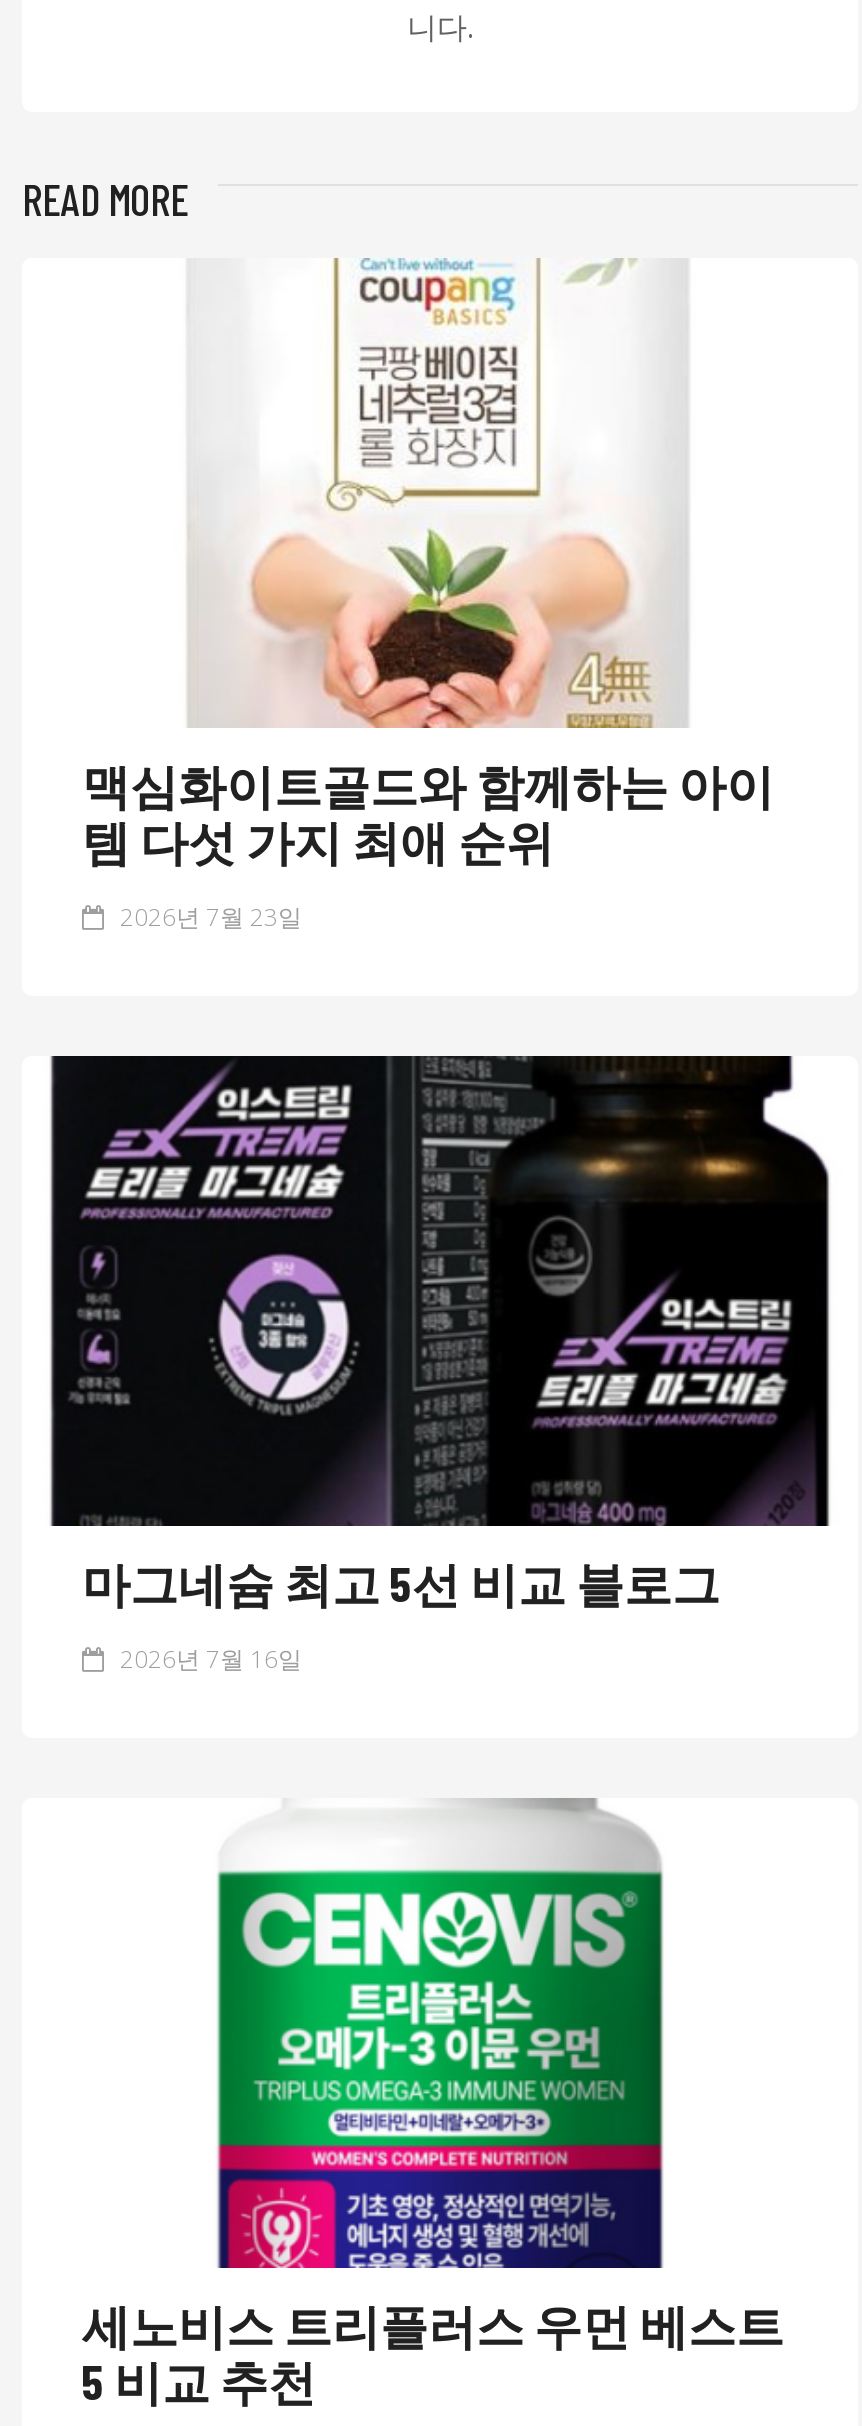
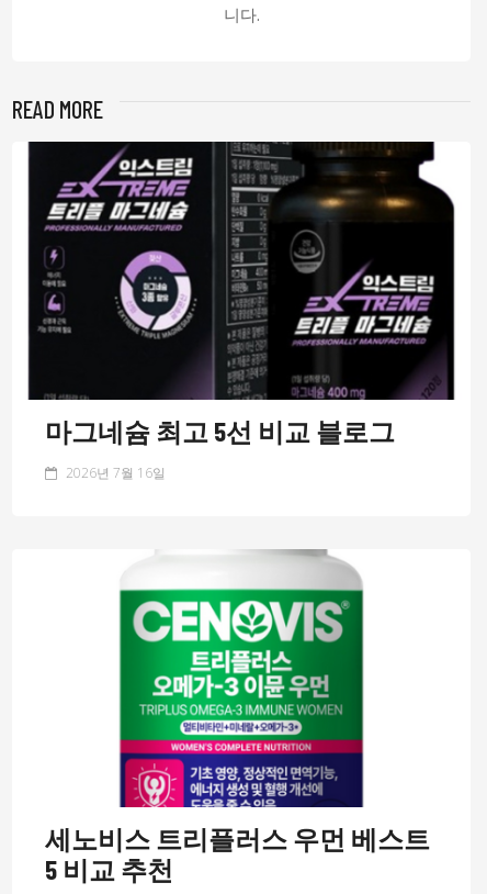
- [image]
- 맥심화이트골드와 함께하는 아이
- 템 다섯 가지 최애 순위
- 2026년 7월 23일
